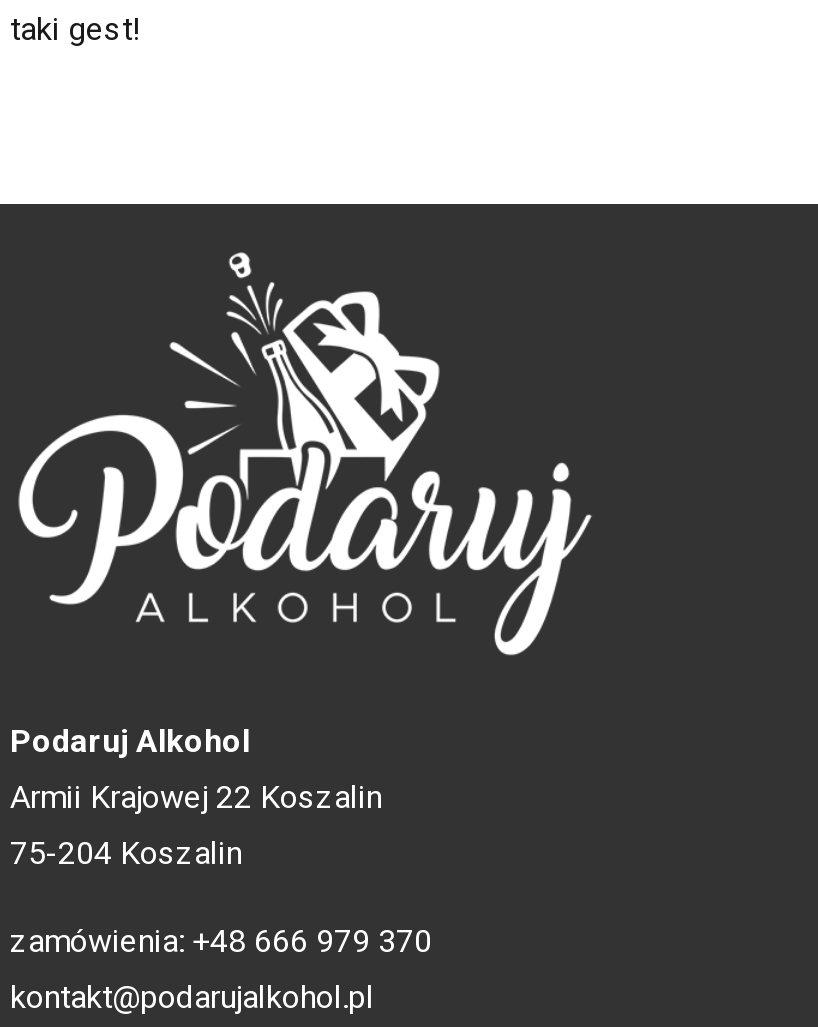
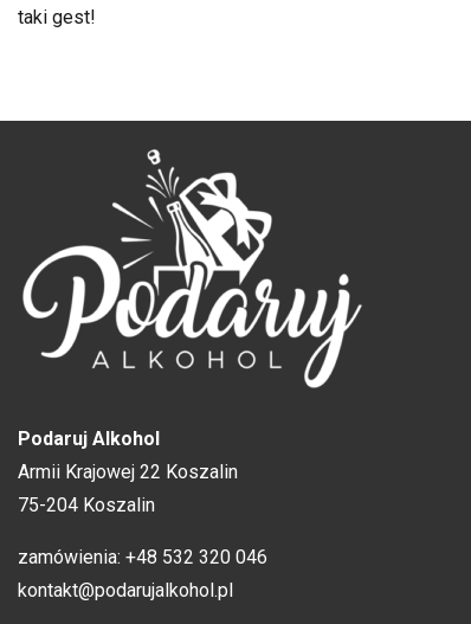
- zamówienia: +48 666 979 370
+ zamówienia: +48 532 320 046
